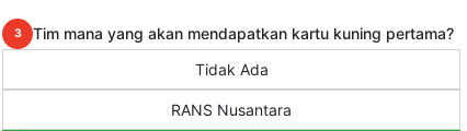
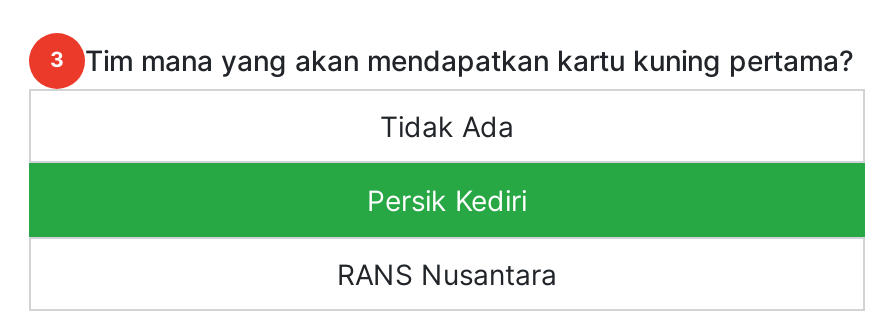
+ Persik Kediri
